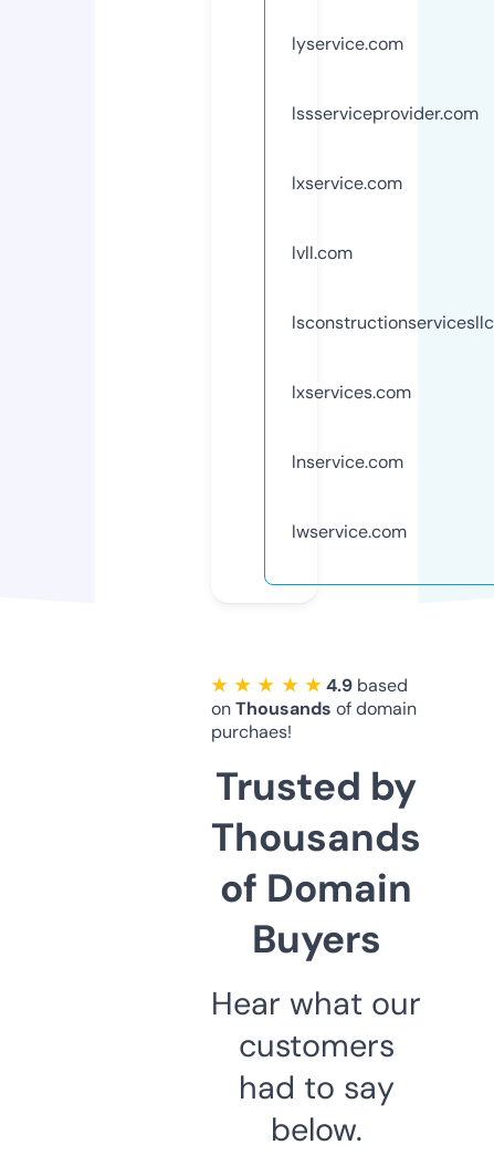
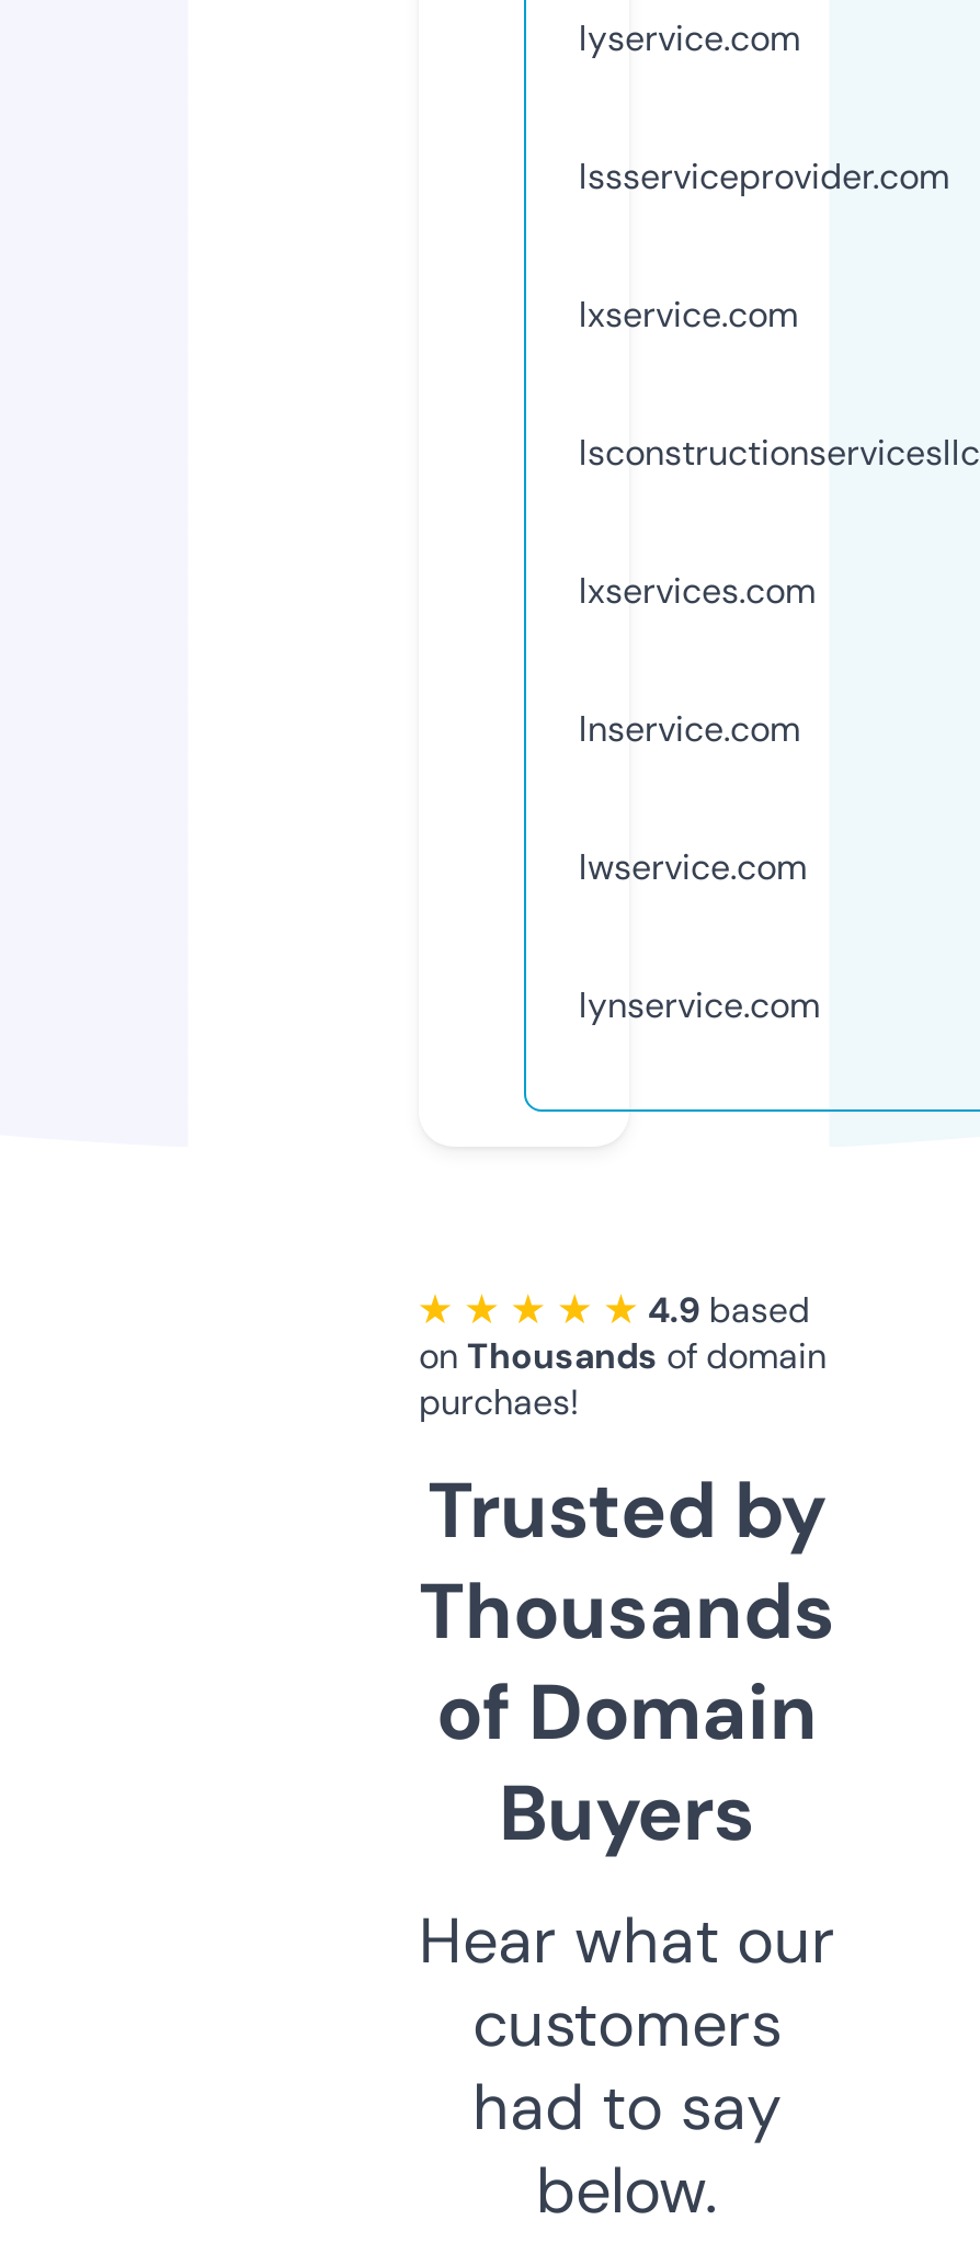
- lvll.com

moved up: lxservices.com | lnservice.com | lwservice.com

+ lynservice.com
